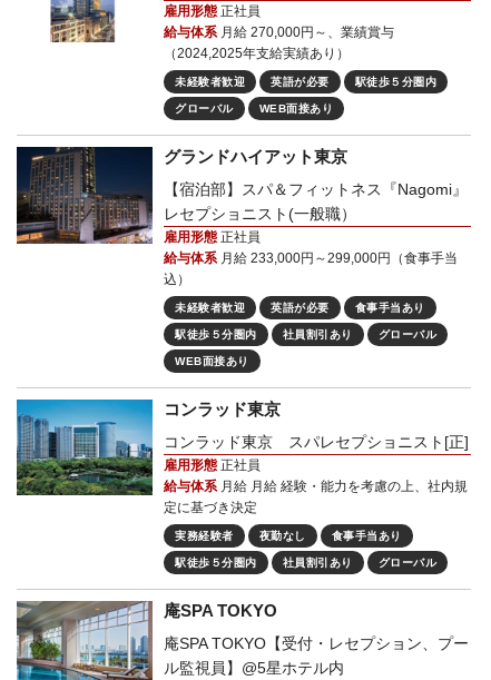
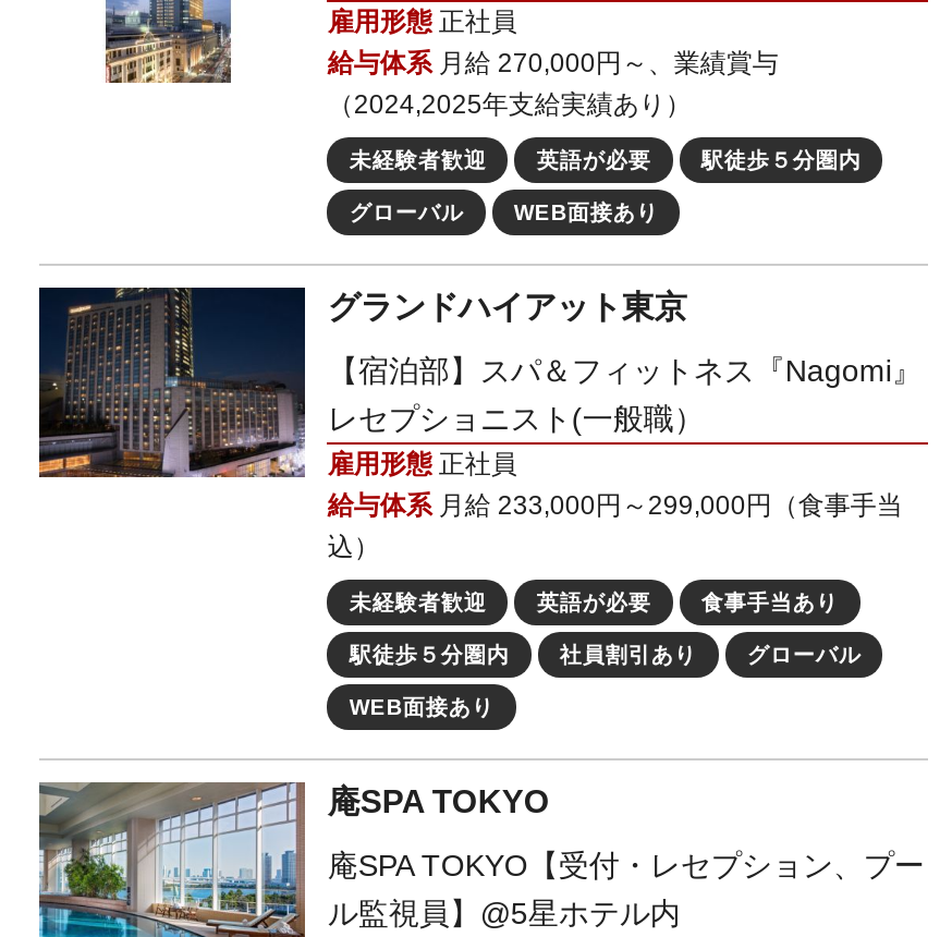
- [image]
- コンラッド東京
- コンラッド東京 スパレセプショニスト[正]
- 雇用形態正社員
- 給与体系月給 月給 経験・能力を考慮の上、社内規
- 定に基づき決定
- 実務経験者
- 夜勤なし
- 食事手当あり
- 駅徒歩５分圏内
- 社員割引あり
- グローバル
